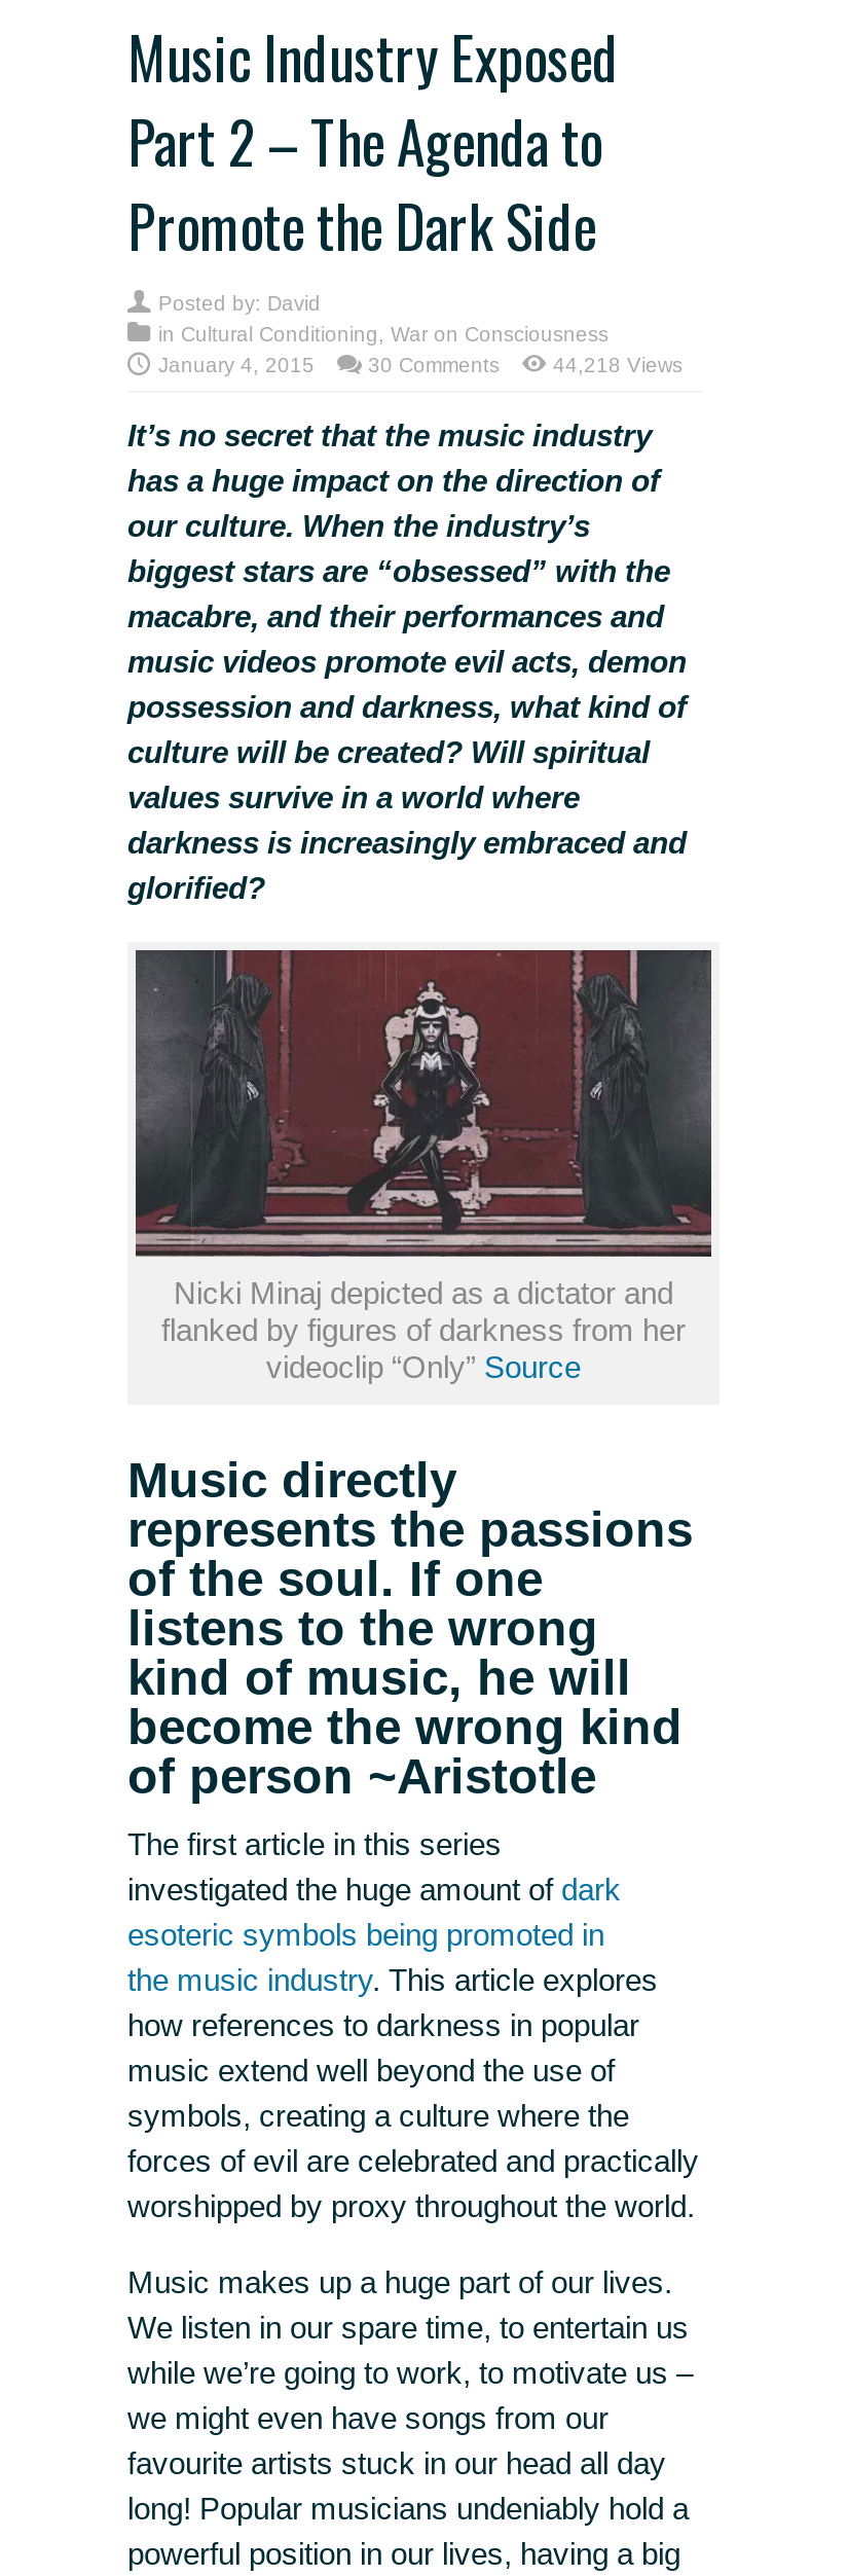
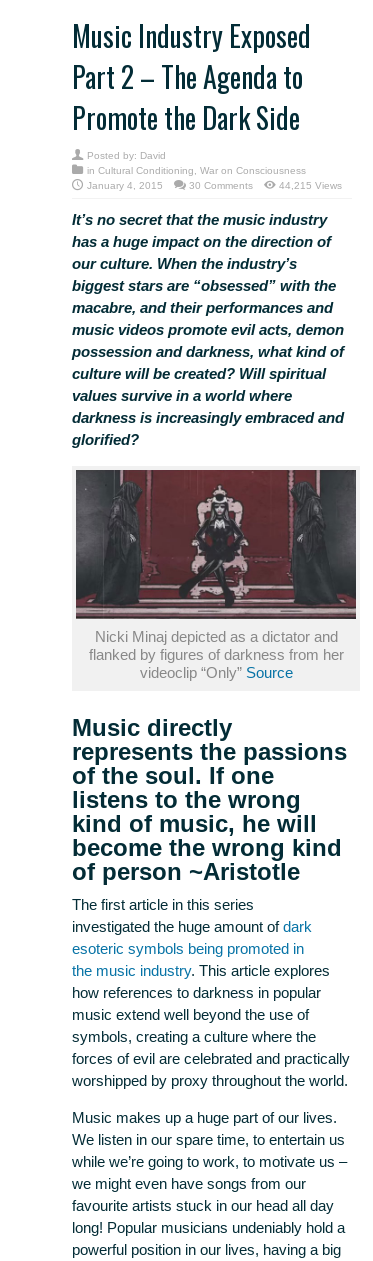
- 44,218 Views
+ 44,215 Views
